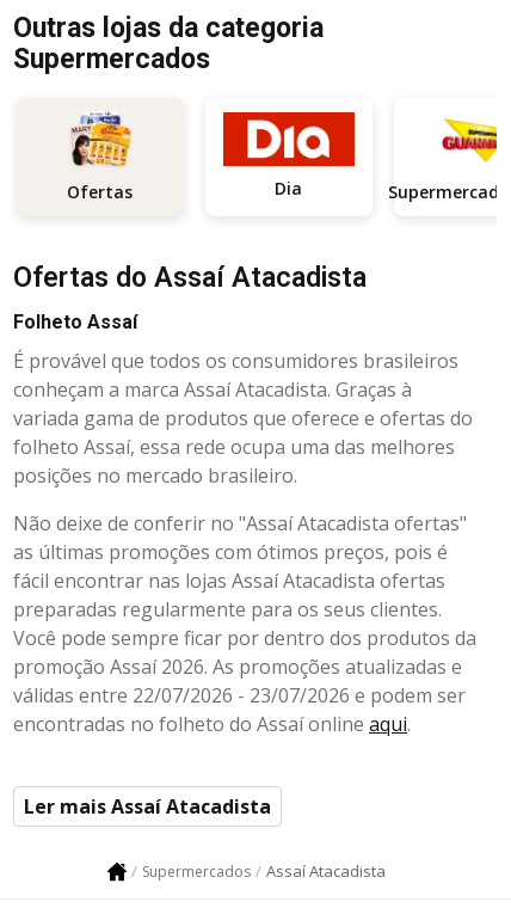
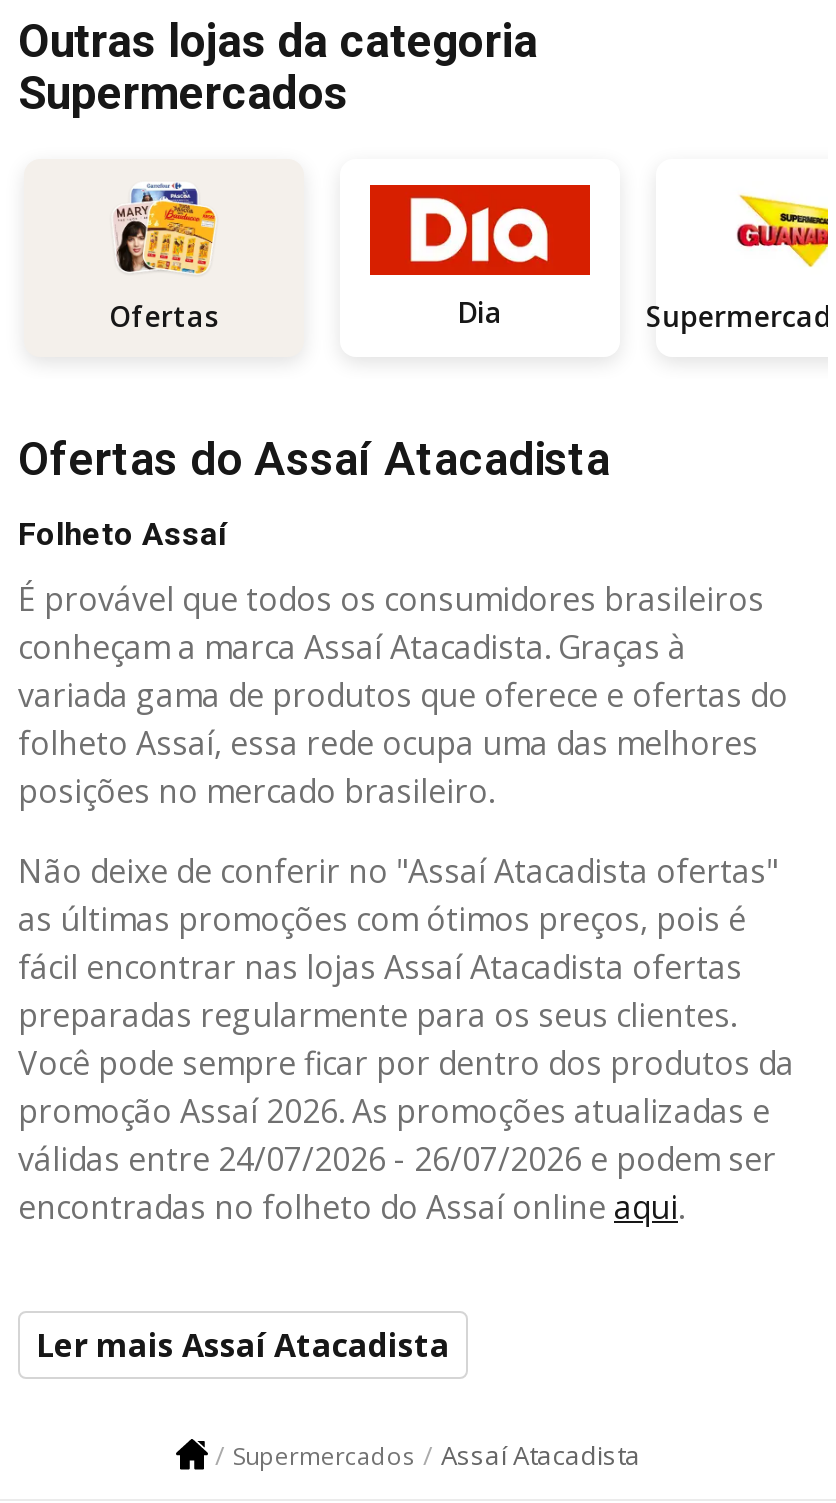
- válidas entre 22/07/2026 - 23/07/2026 e podem ser
+ válidas entre 24/07/2026 - 26/07/2026 e podem ser
